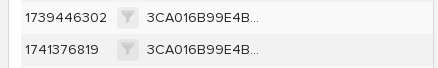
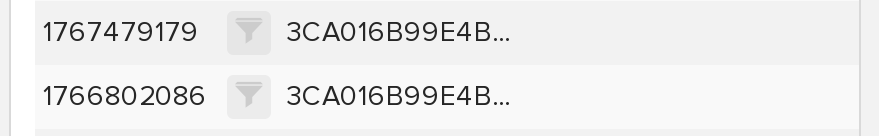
- 1739446302
+ 1767479179

- 1741376819
+ 1766802086
